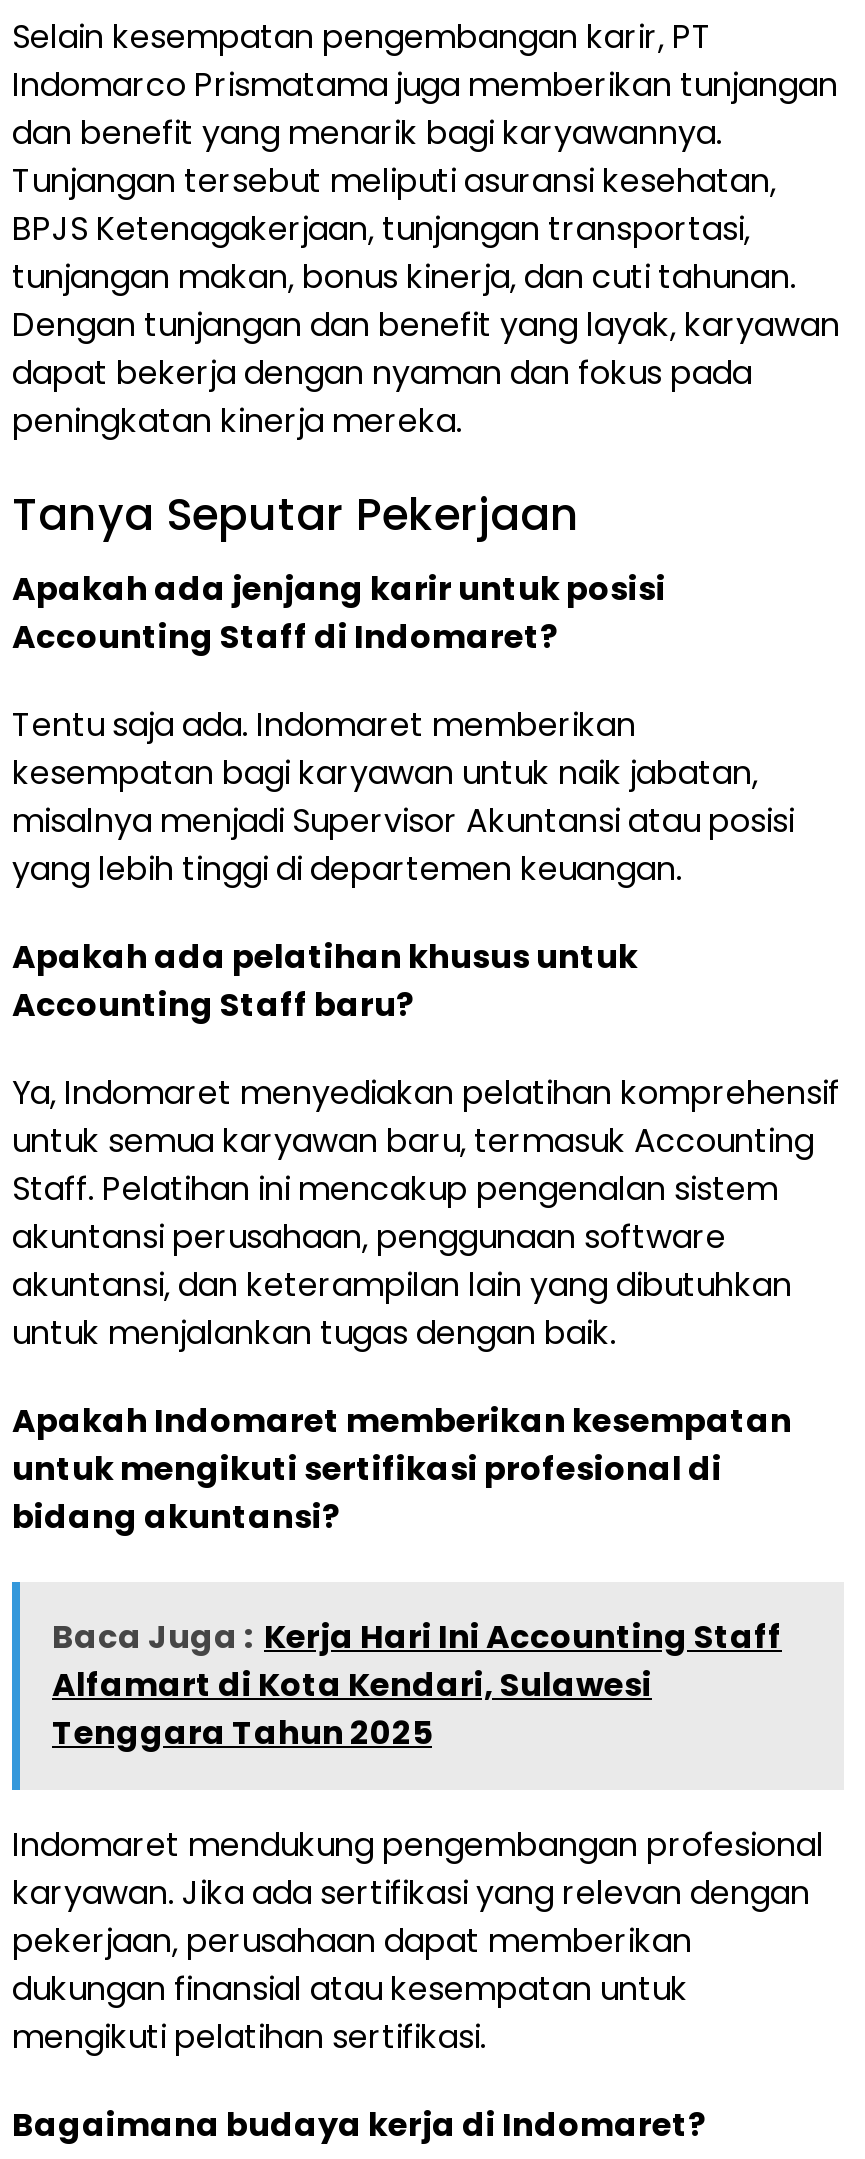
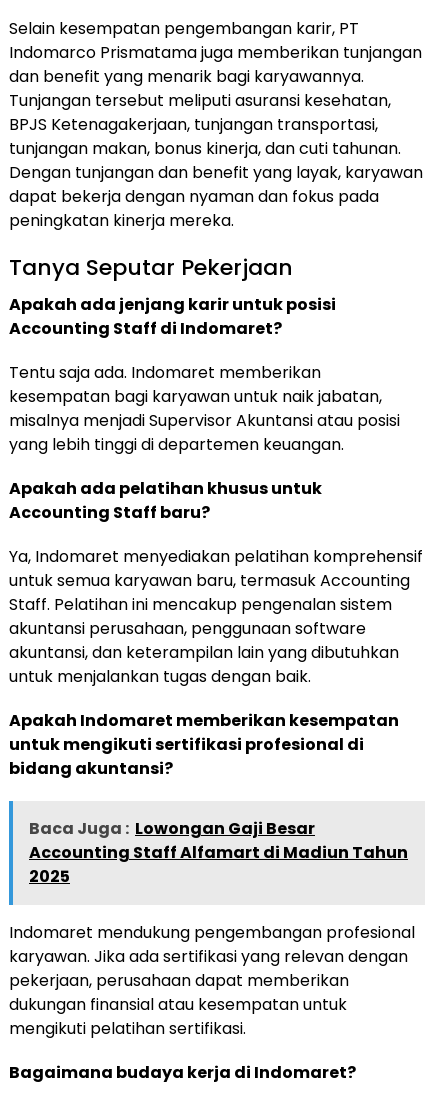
- Baca Juga : Kerja Hari Ini Accounting Staff
- Alfamart di Kota Kendari, Sulawesi
- Tenggara Tahun 2025
+ Baca Juga : Lowongan Gaji Besar
+ Accounting Staff Alfamart di Madiun Tahun
+ 2025
